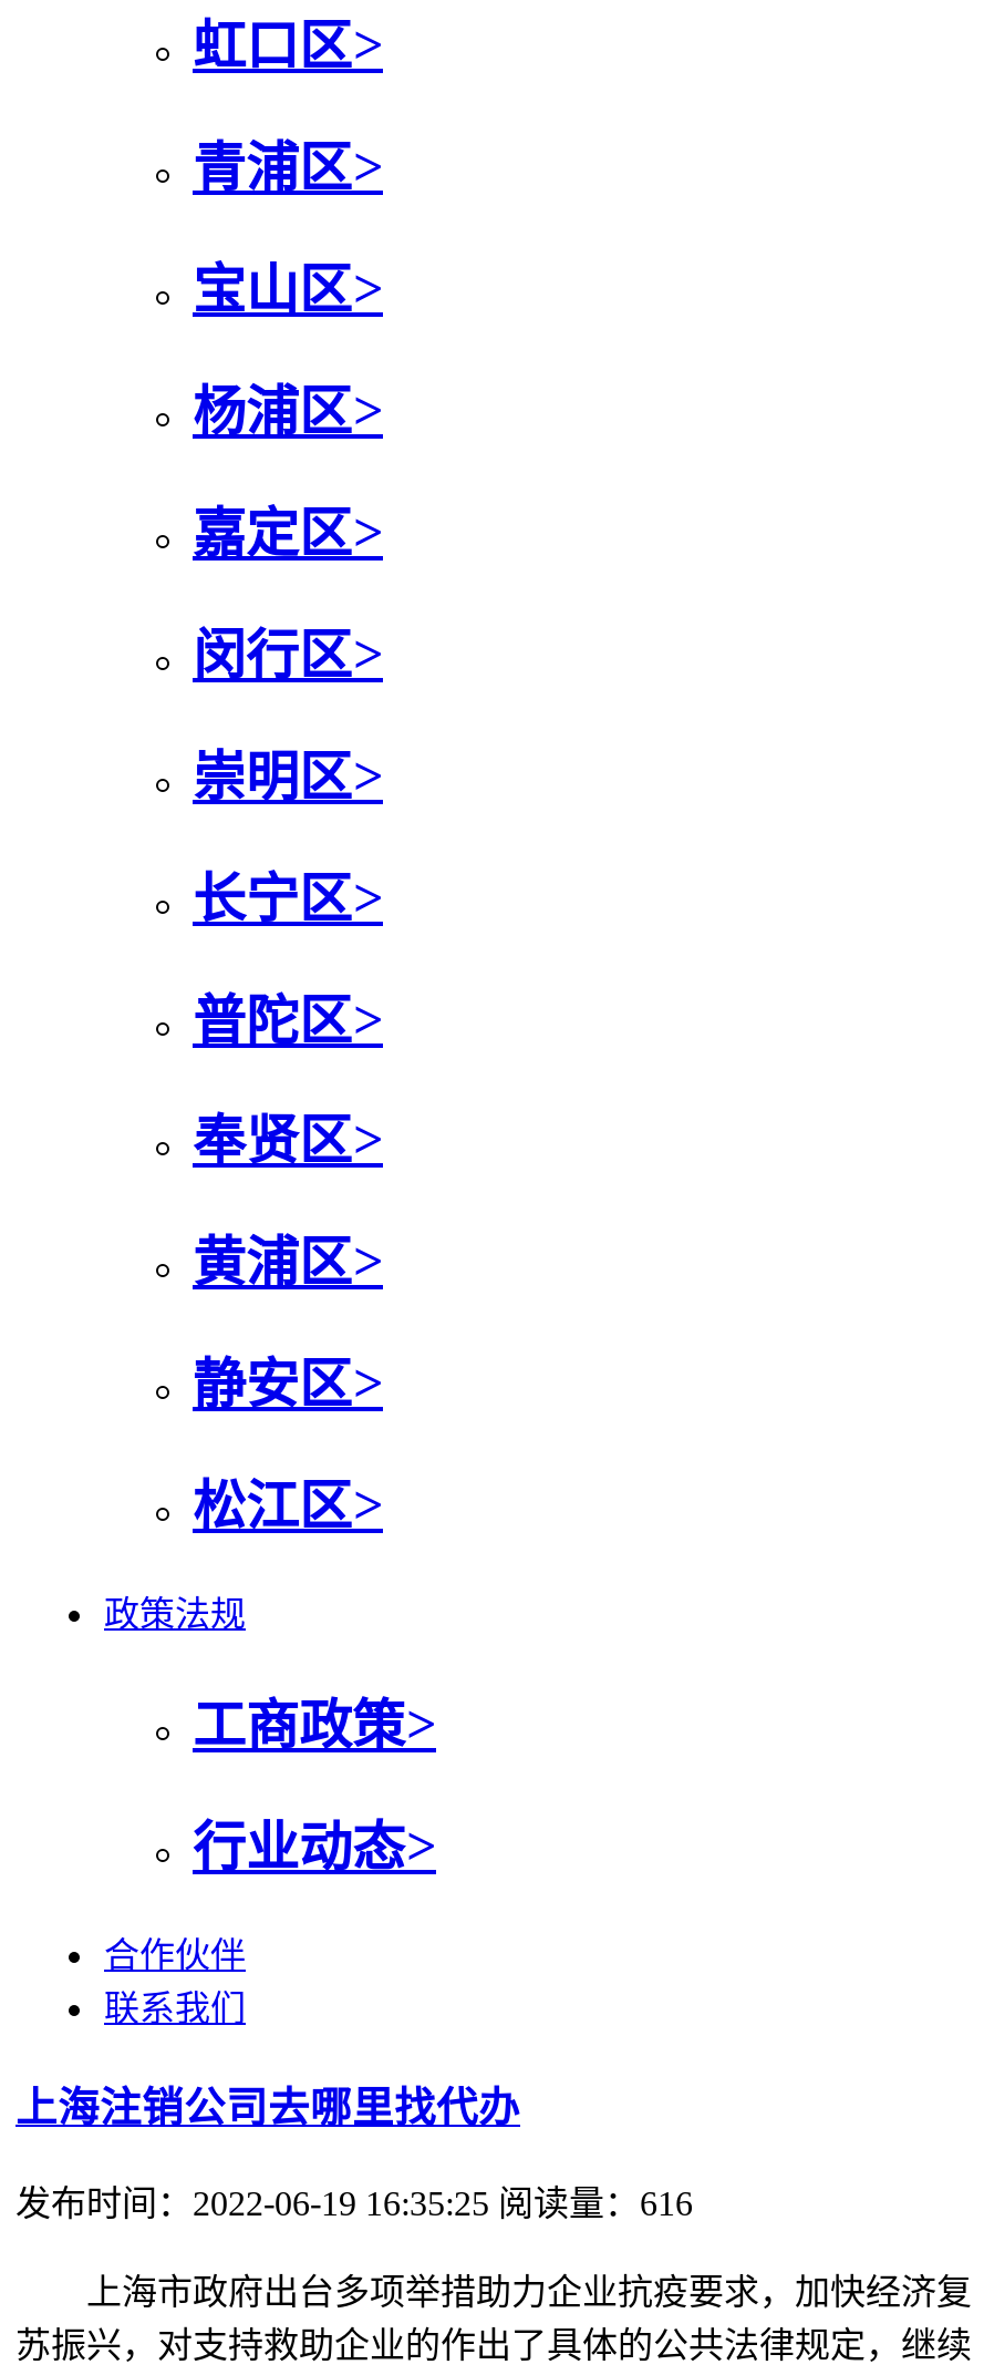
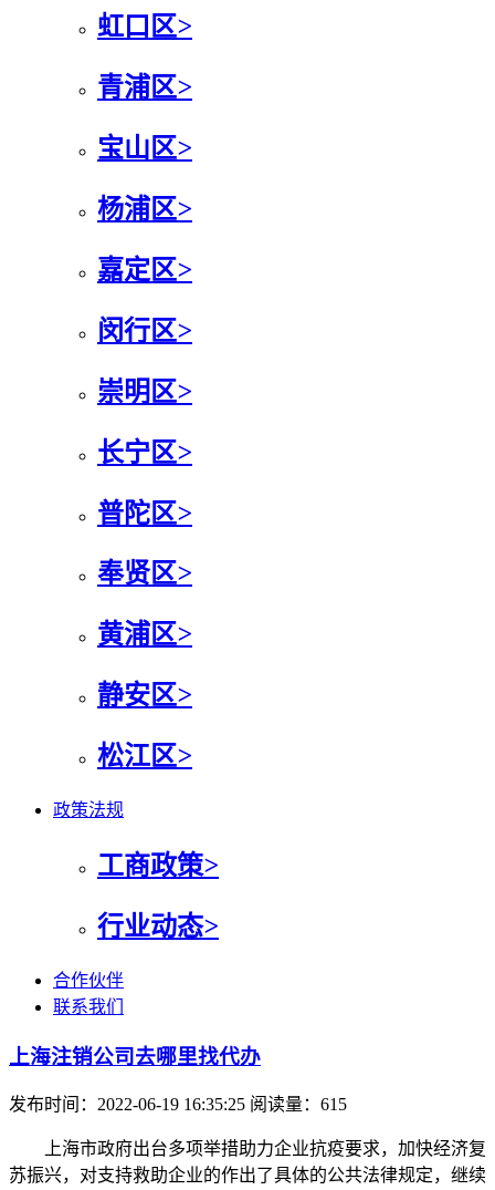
- 发布时间：2022-06-19 16:35:25 阅读量：616
+ 发布时间：2022-06-19 16:35:25 阅读量：615
